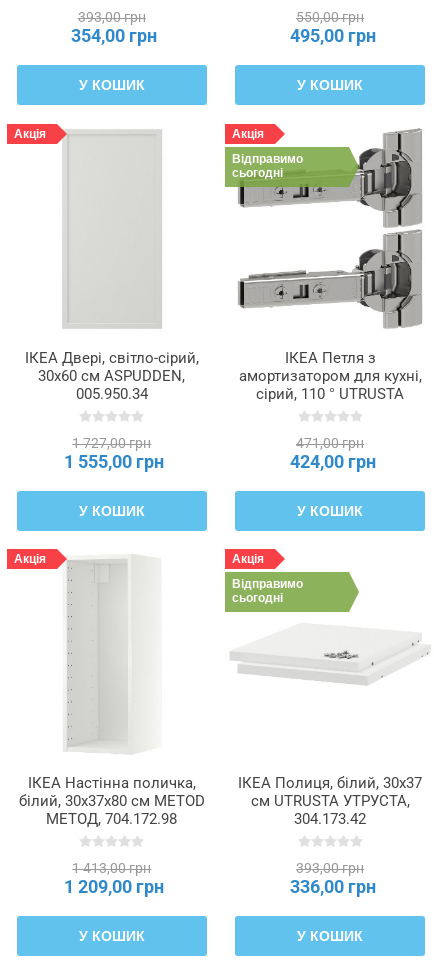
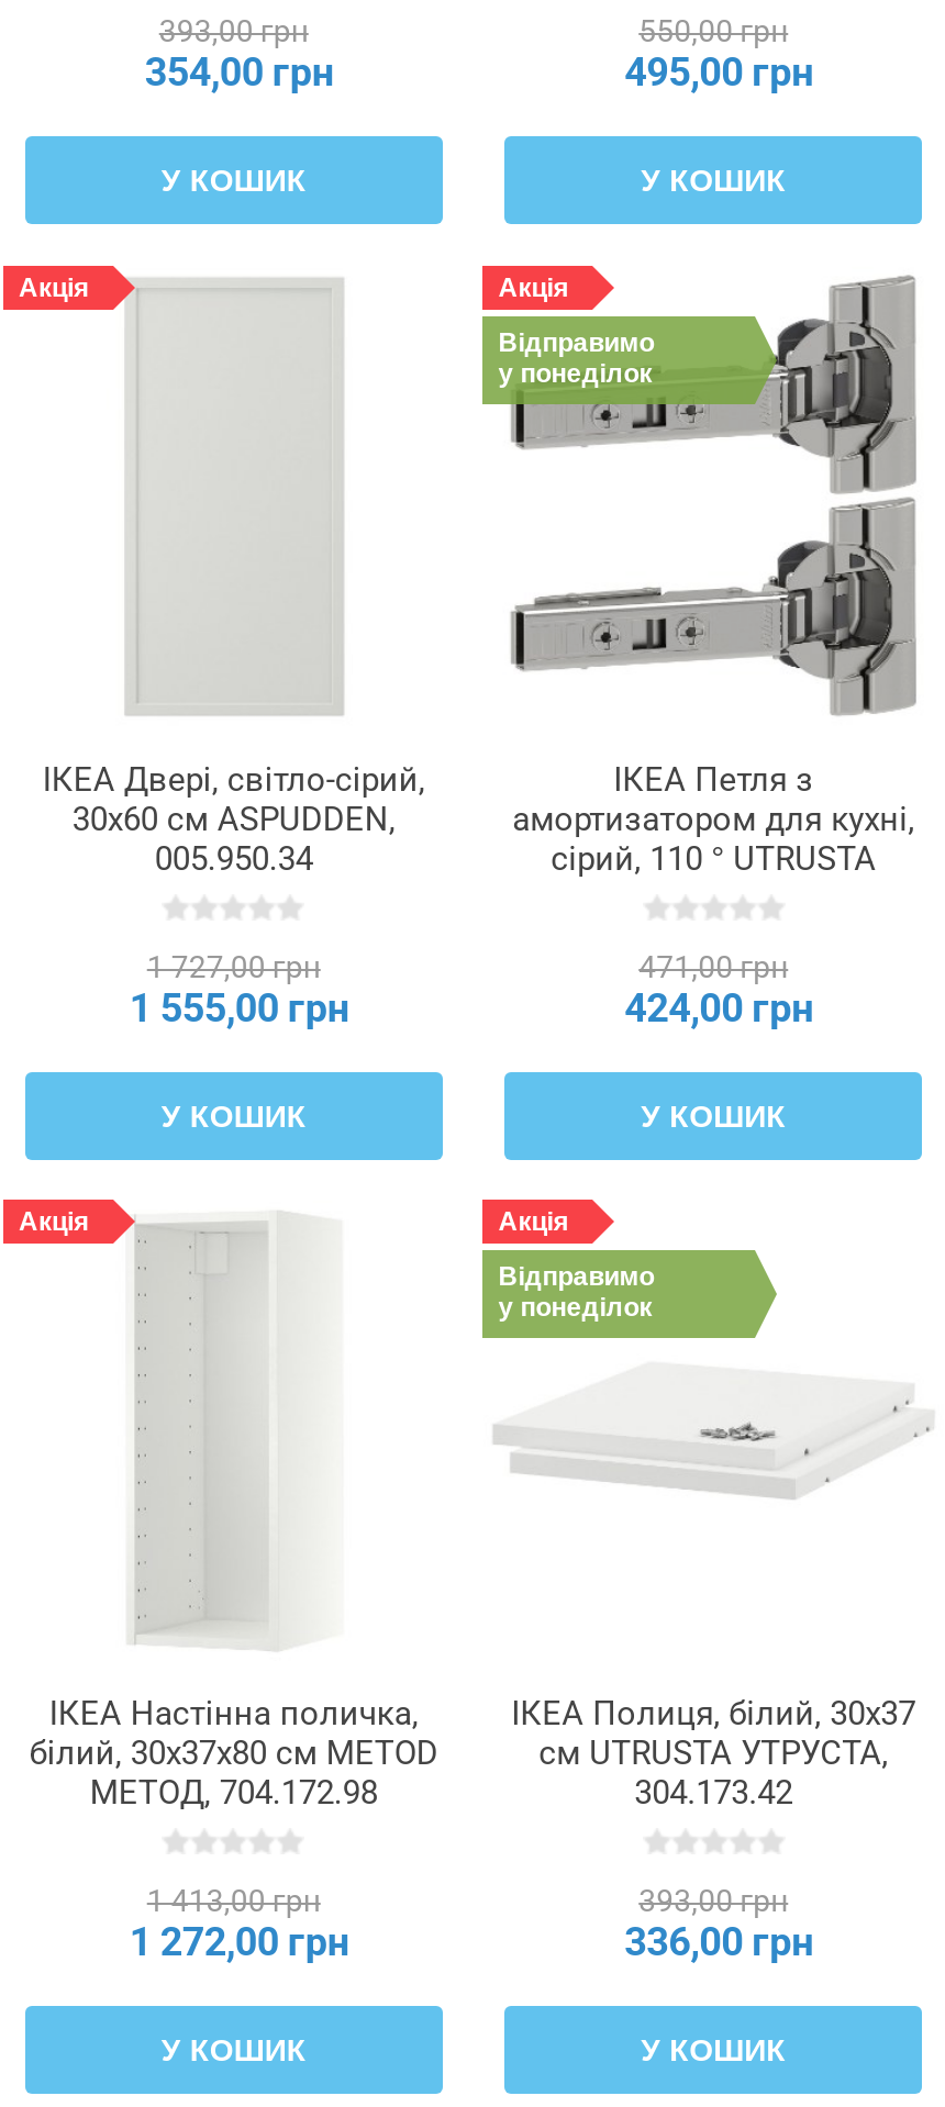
- сьогодні
+ у понеділок

- сьогодні
+ у понеділок

- 1 209,00 грн
+ 1 272,00 грн
